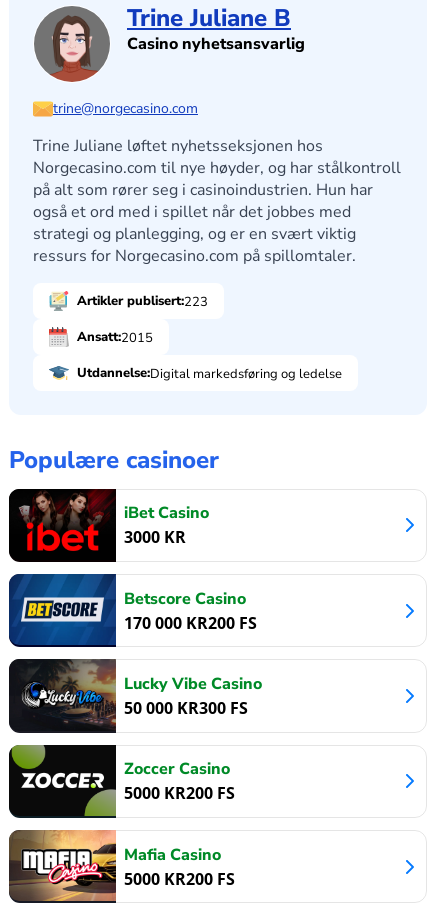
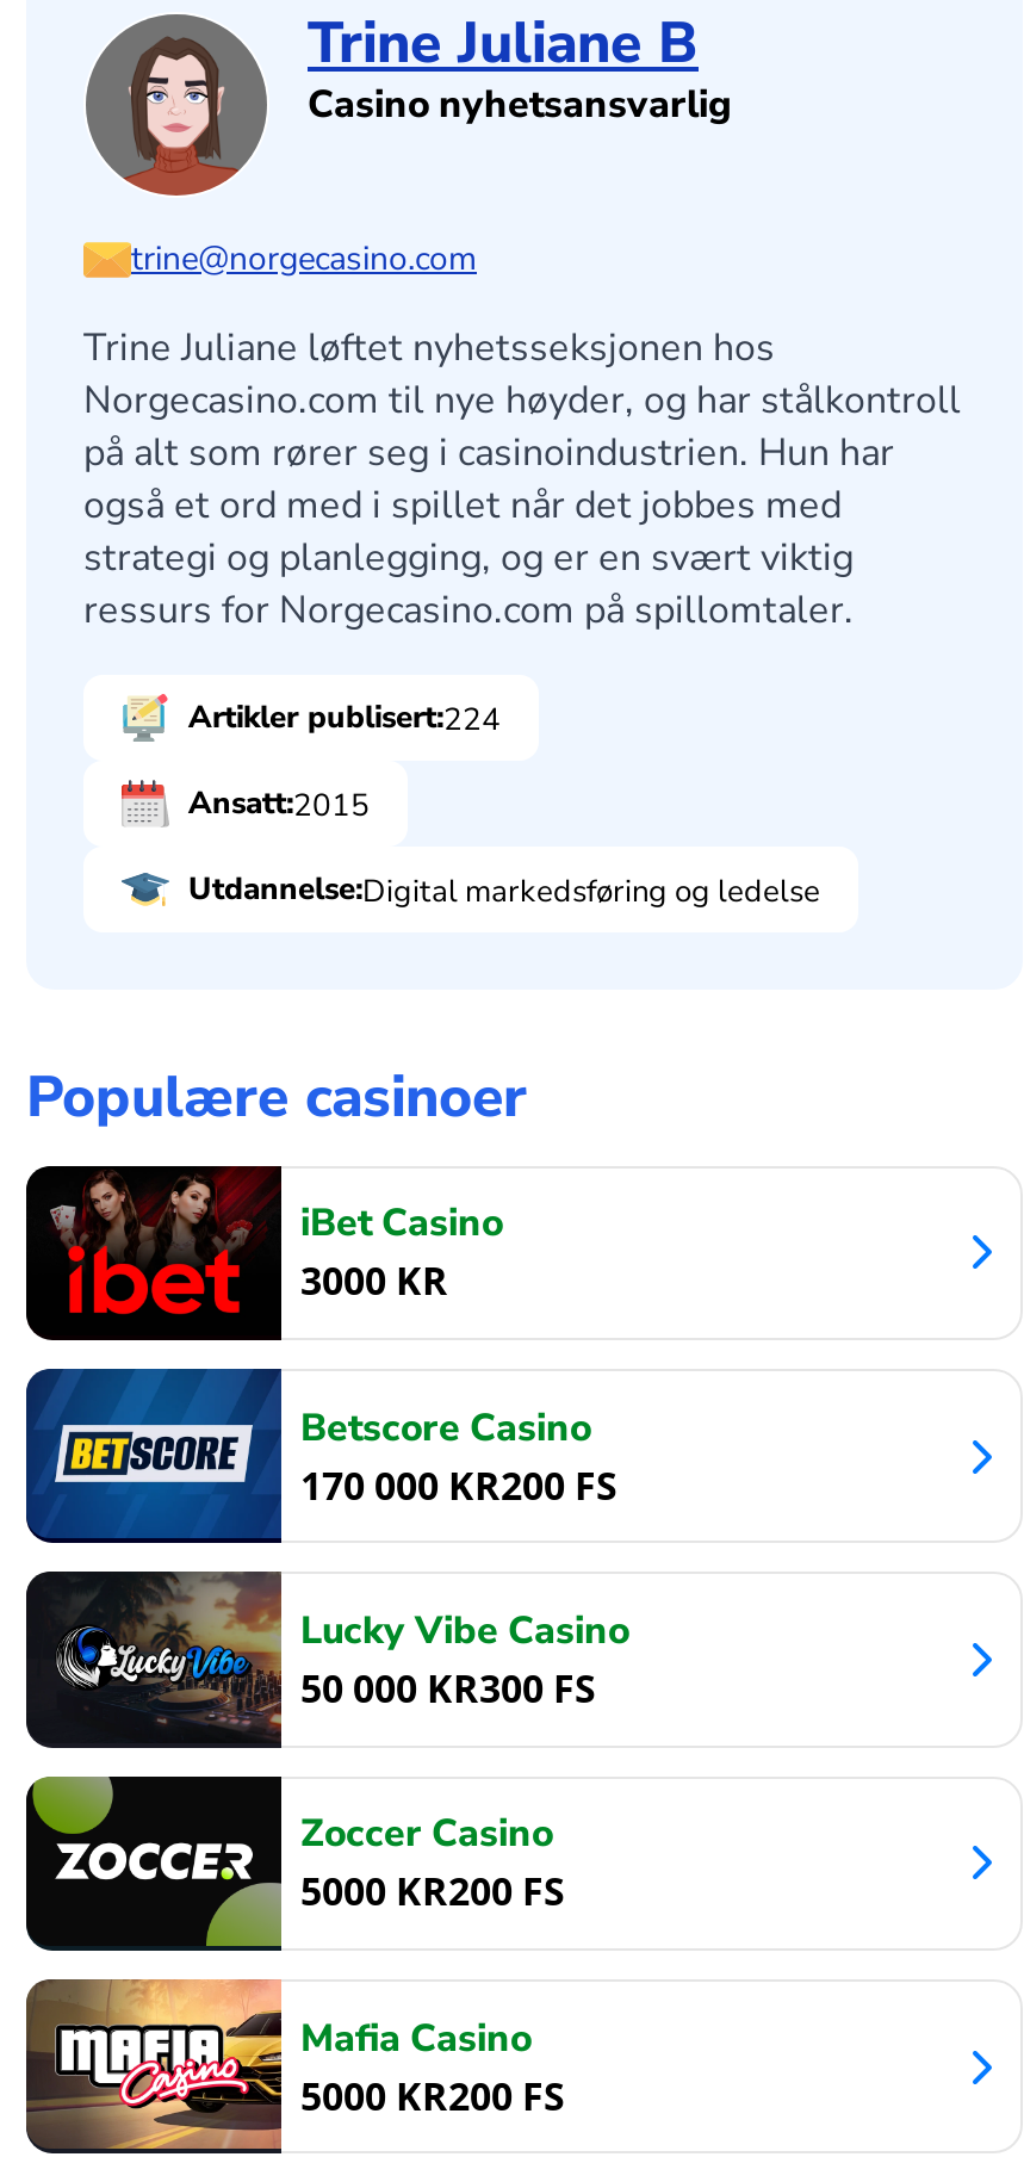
- Artikler publisert:223
+ Artikler publisert:224
